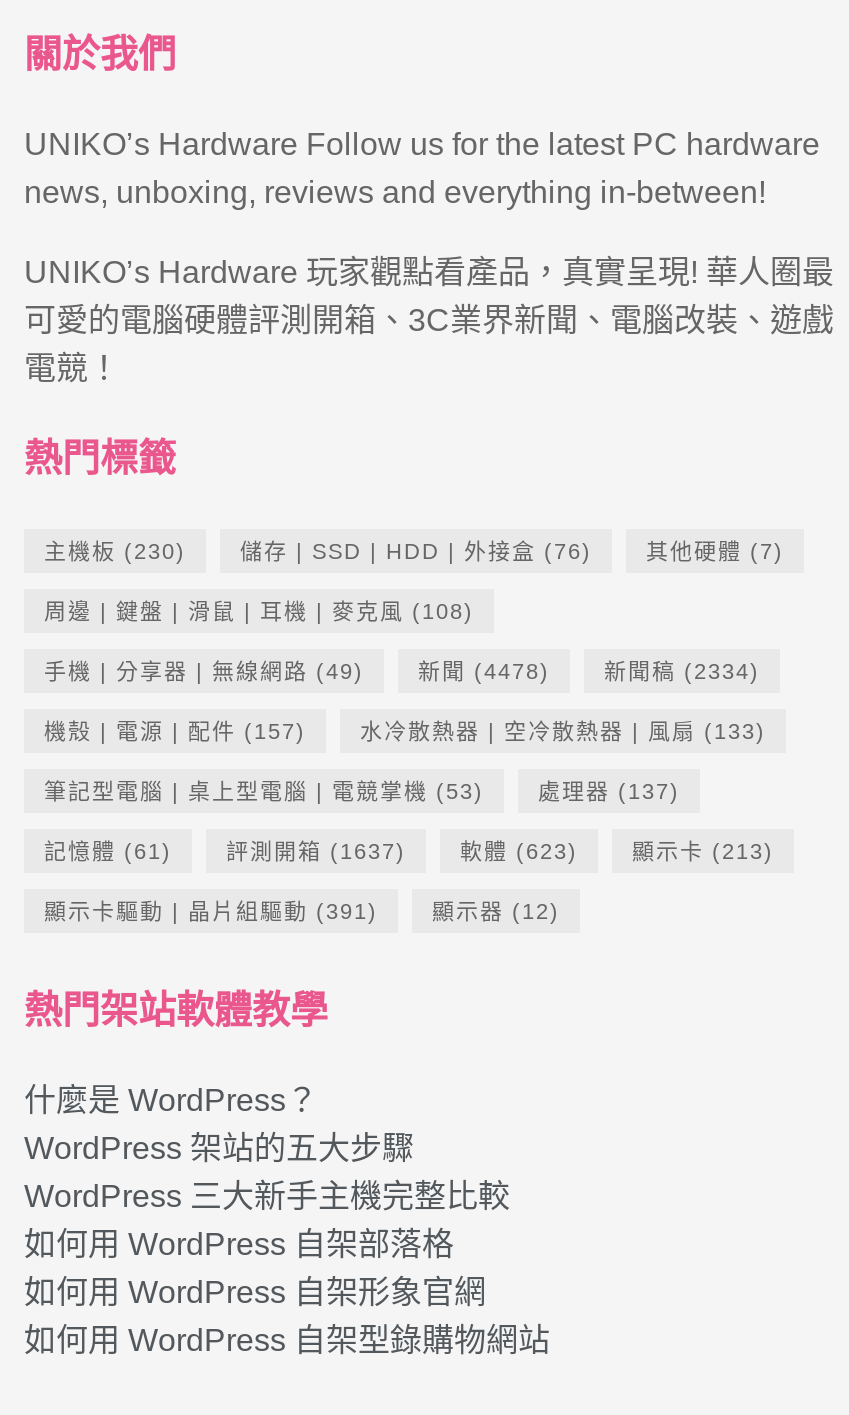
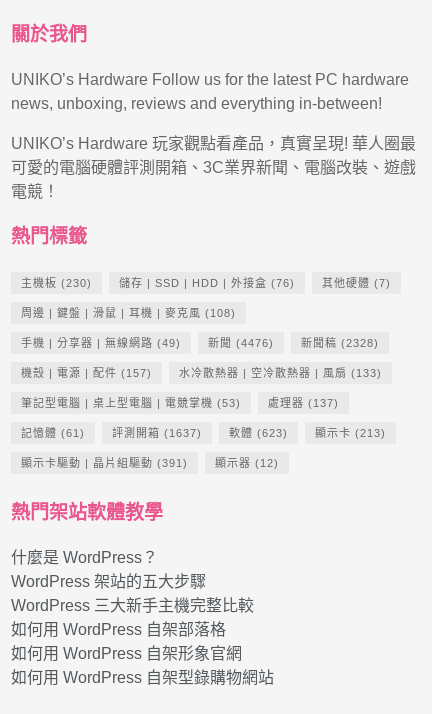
- 新聞(4478)
+ 新聞(4476)

- 新聞稿(2334)
+ 新聞稿(2328)
